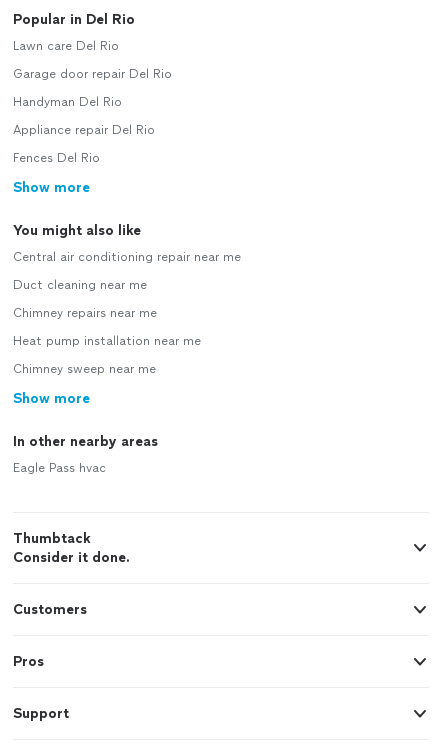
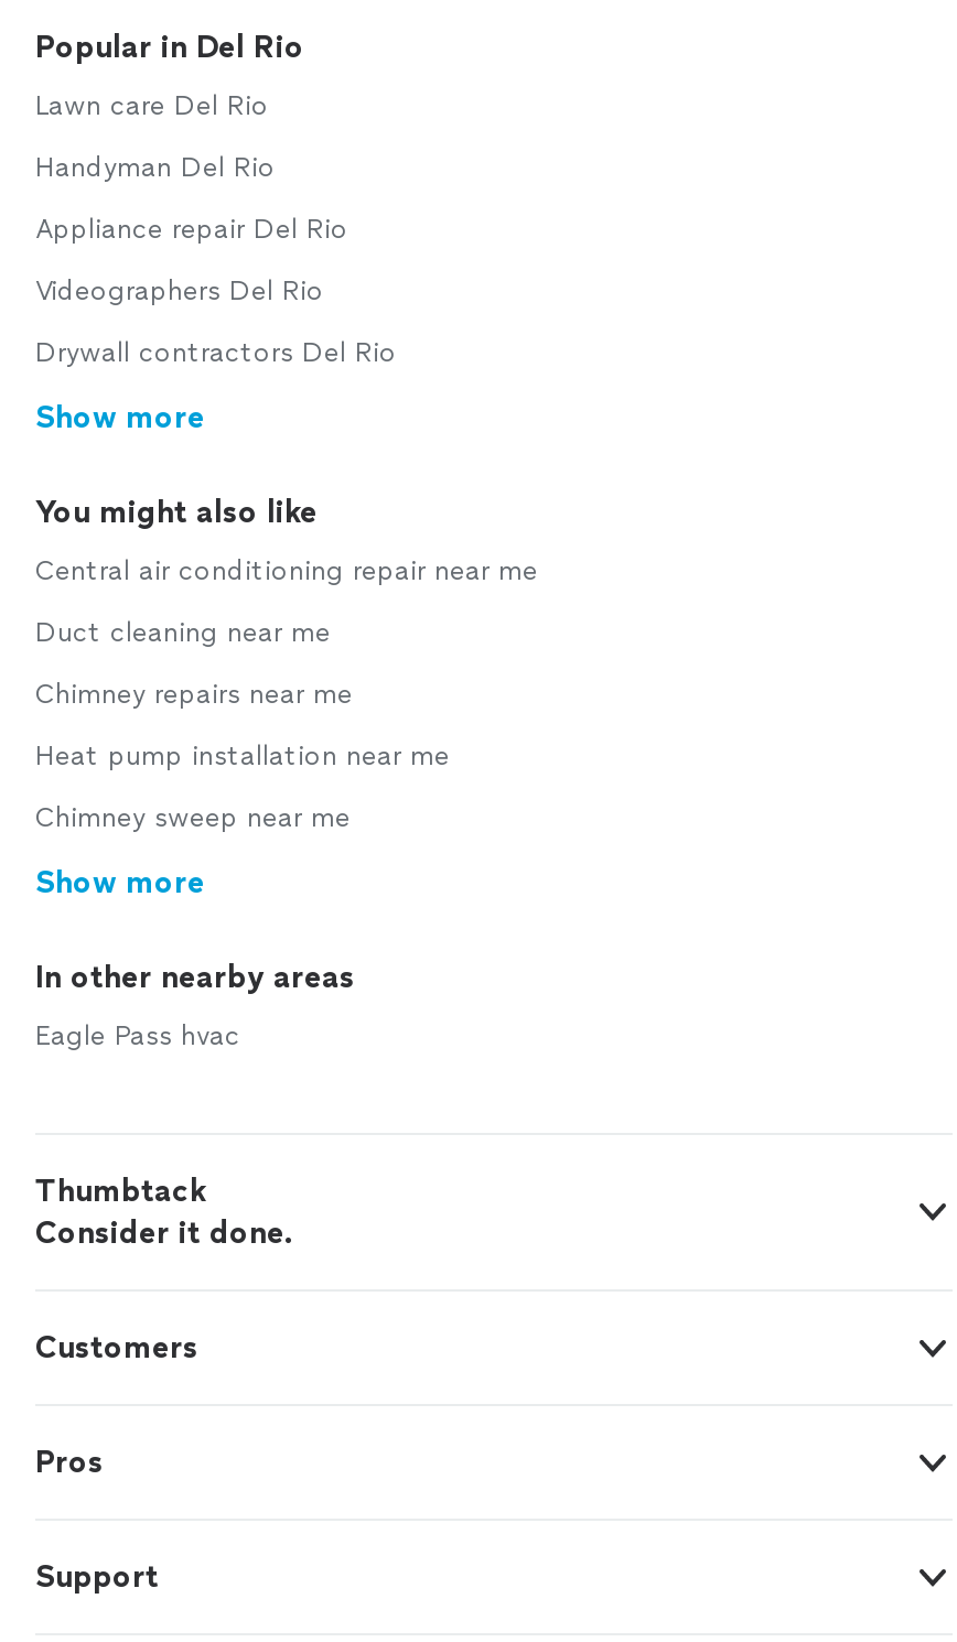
- Garage door repair Del Rio

moved up: Handyman Del Rio | Appliance repair Del Rio

- Fences Del Rio
+ Videographers Del Rio
+ Drywall contractors Del Rio
